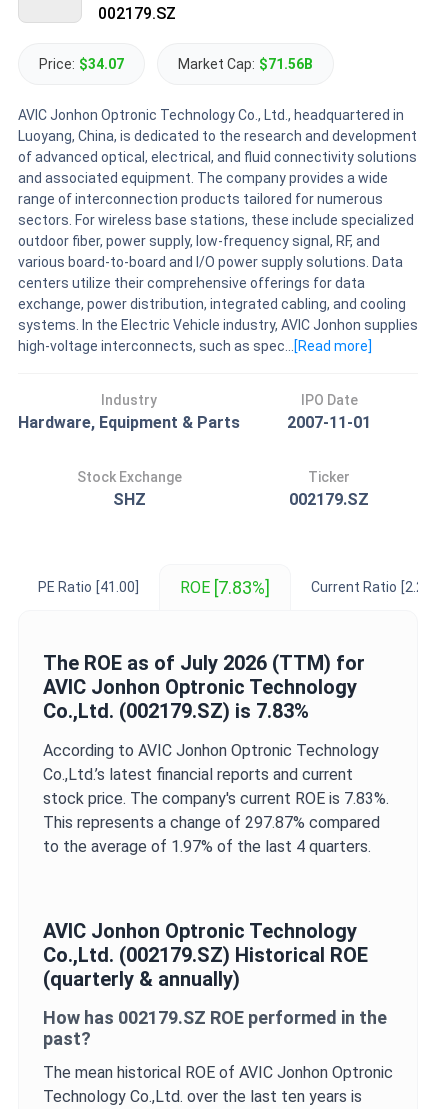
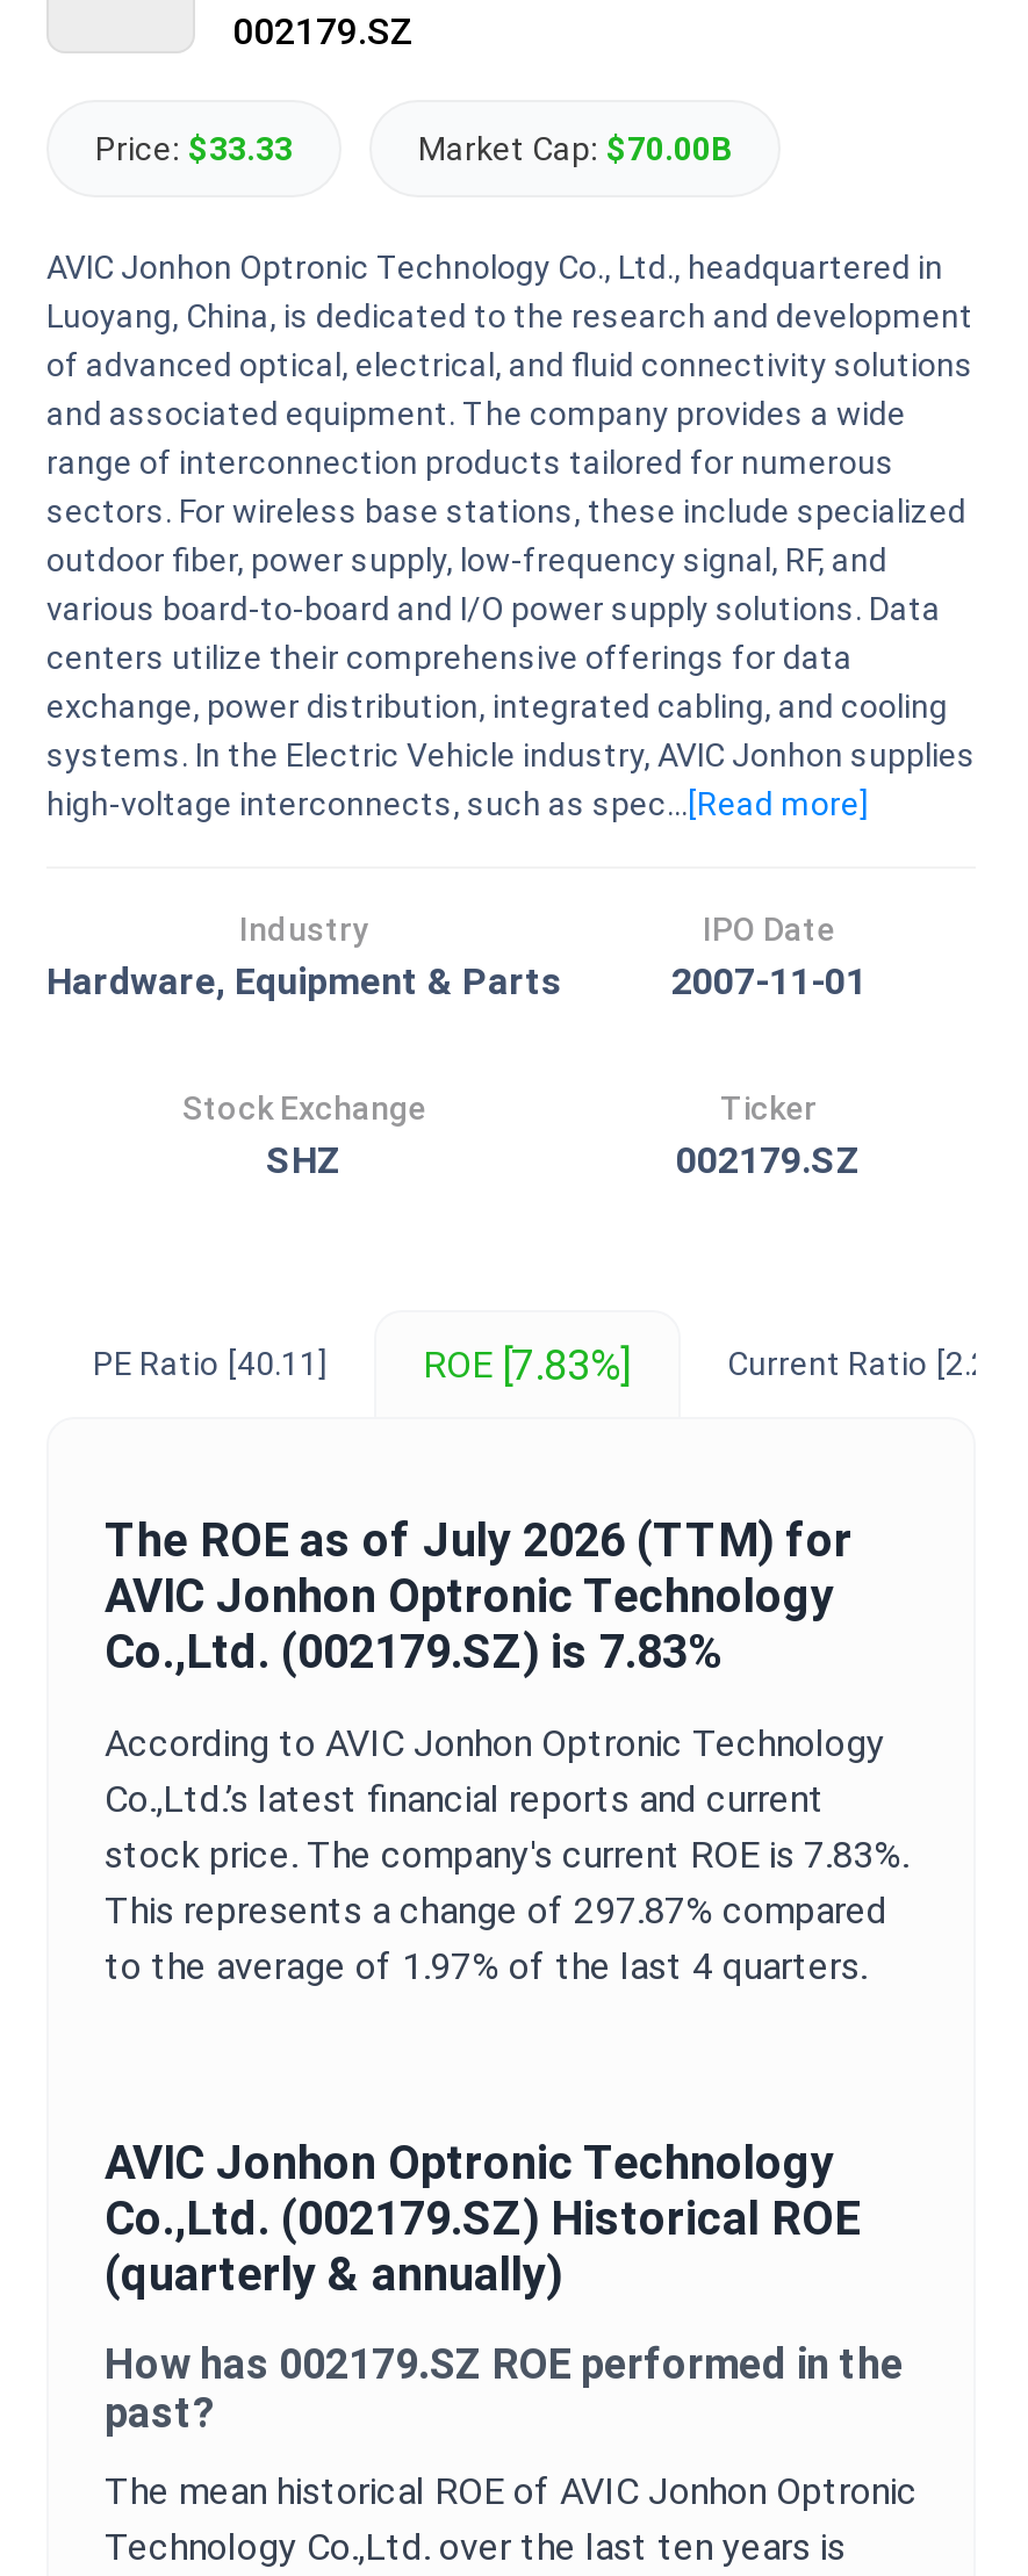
- Price: $34.07
+ Price: $33.33

- Market Cap: $71.56B
+ Market Cap: $70.00B

- PE Ratio [41.00]
+ PE Ratio [40.11]
